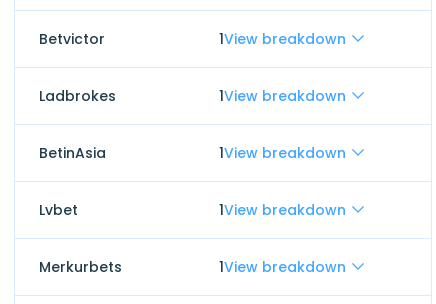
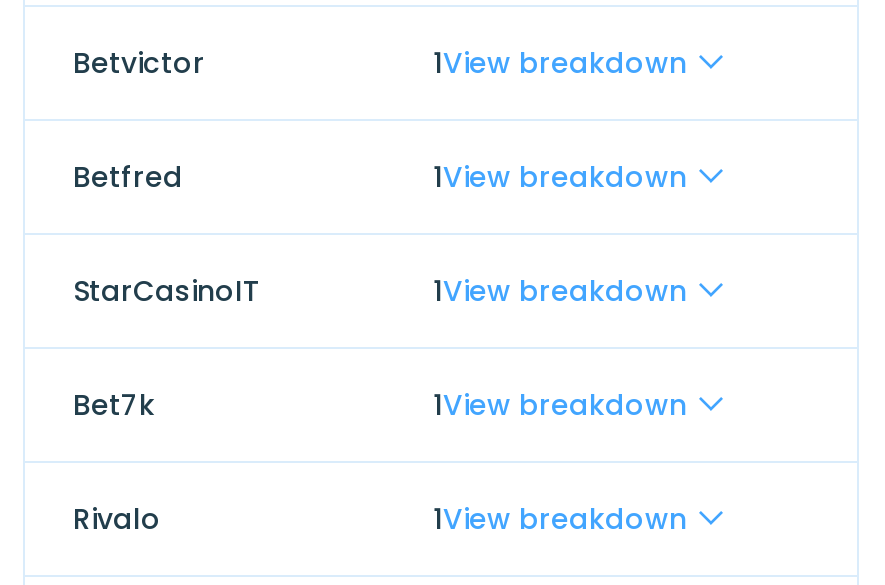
- Ladbrokes
+ Betfred

- BetinAsia
+ StarCasinoIT

- Lvbet
+ Bet7k

- Merkurbets
+ Rivalo
